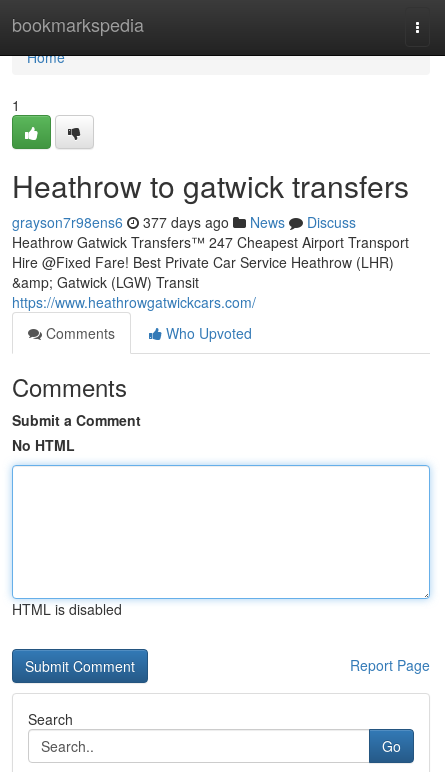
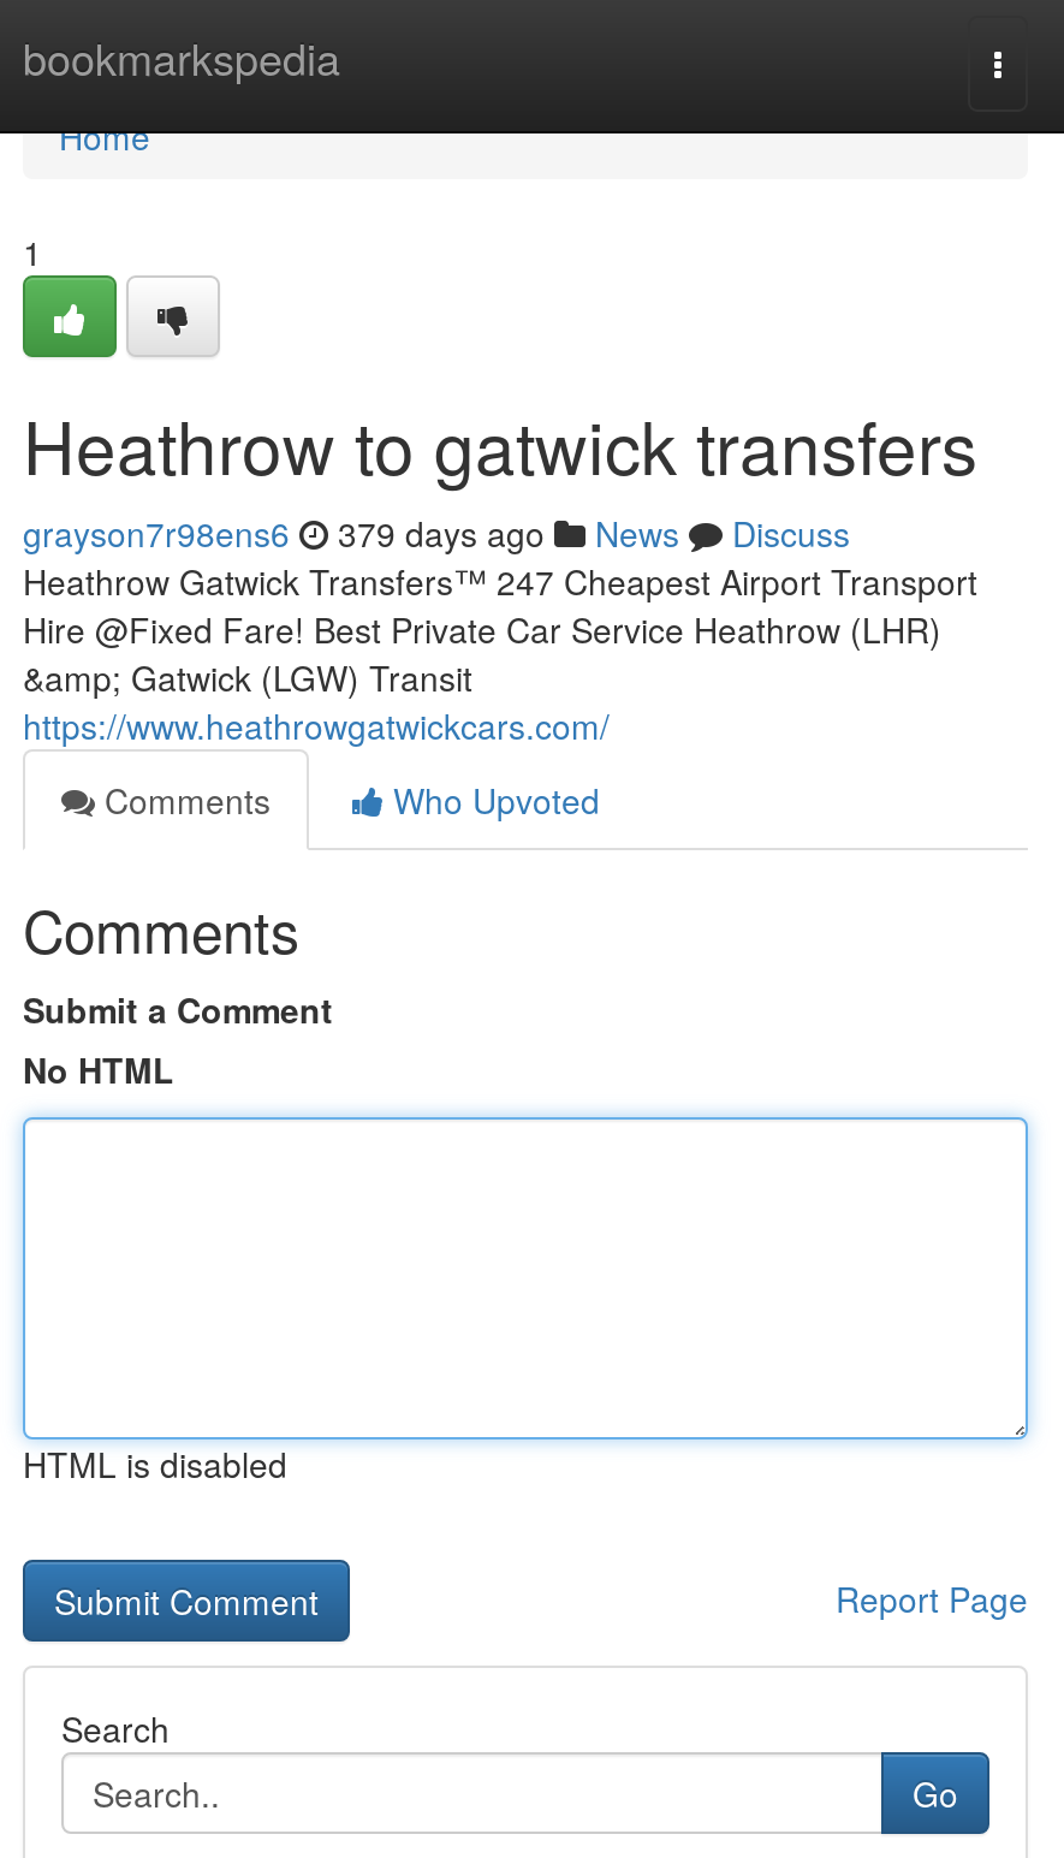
- grayson7r98ens6 377 days ago News Discuss
+ grayson7r98ens6 379 days ago News Discuss
